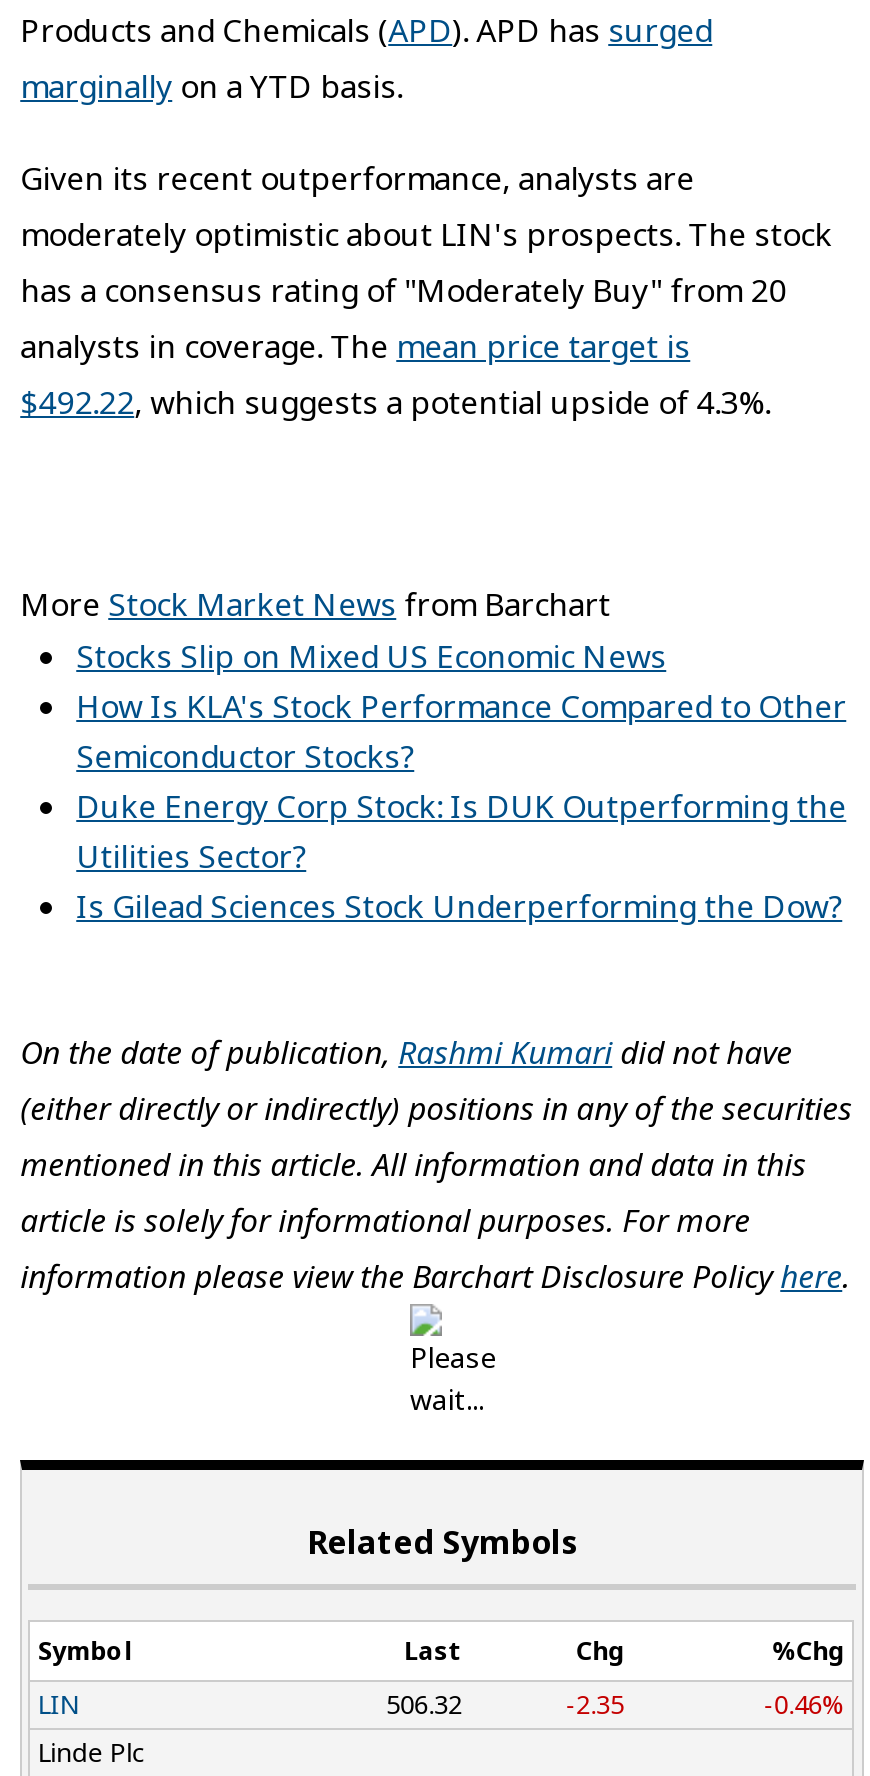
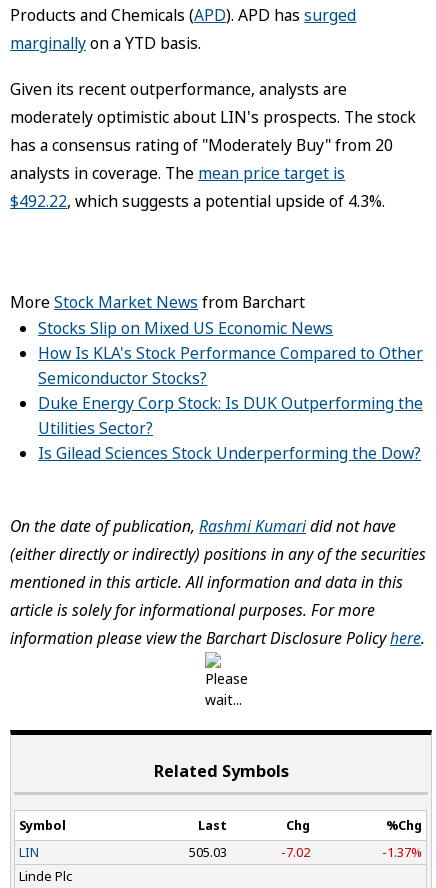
- 506.32
+ 505.03

- -2.35
+ -7.02

- -0.46%
+ -1.37%
